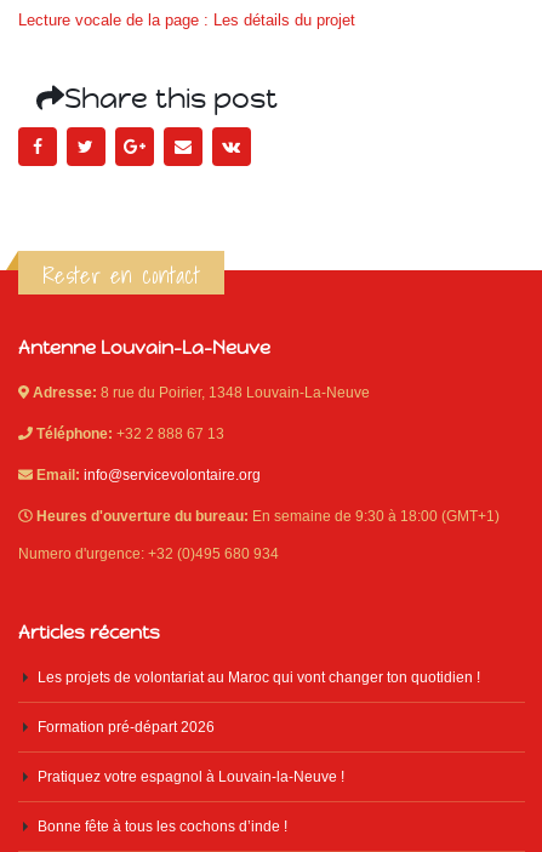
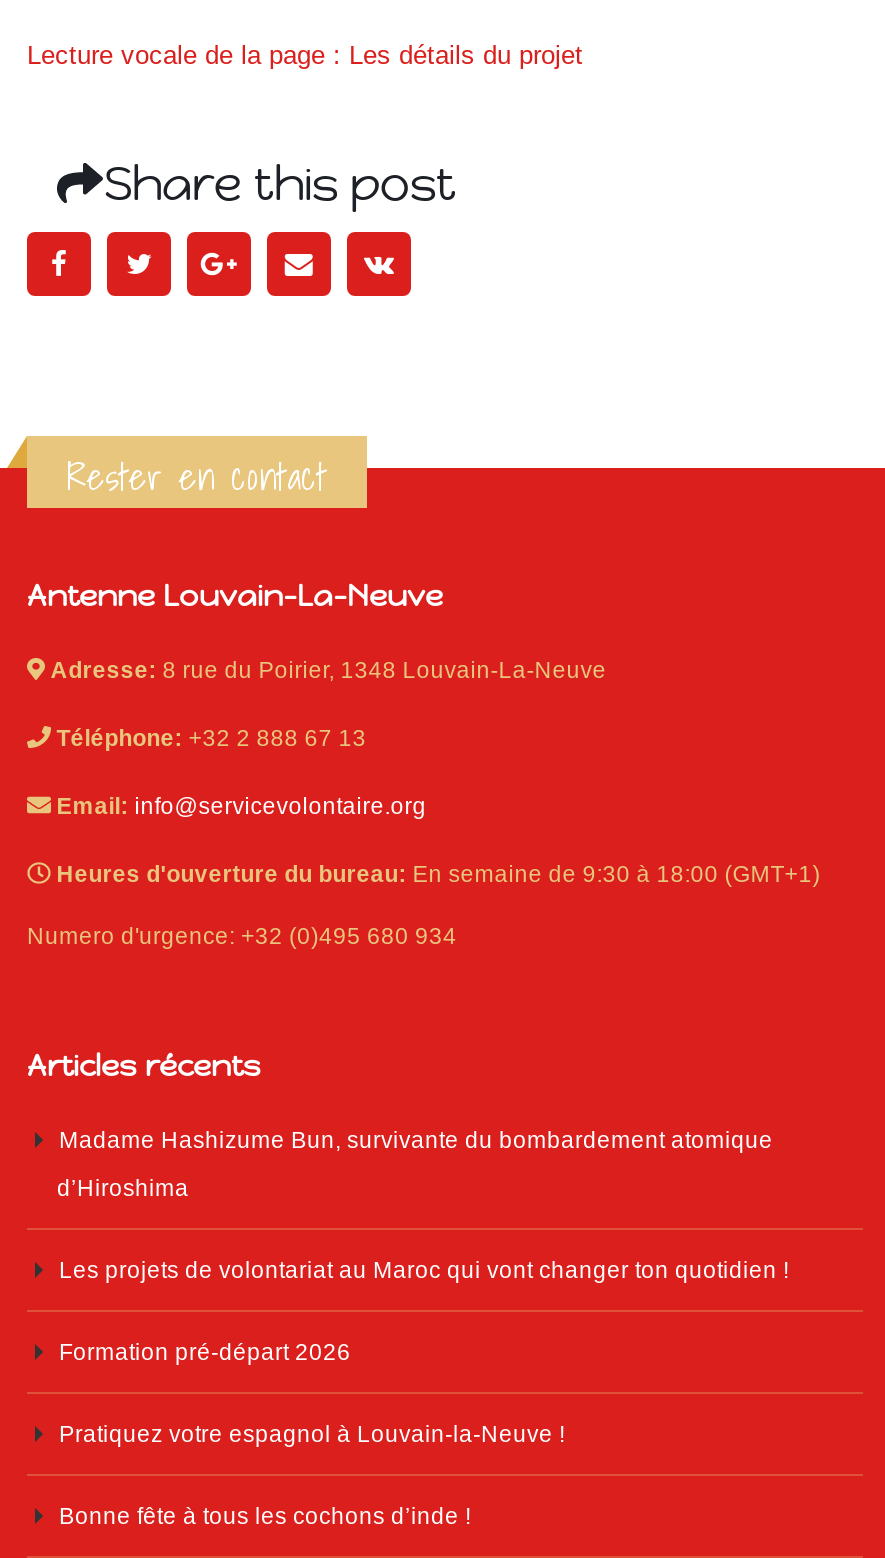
+ Madame Hashizume Bun, survivante du bombardement atomique
+ d’Hiroshima
